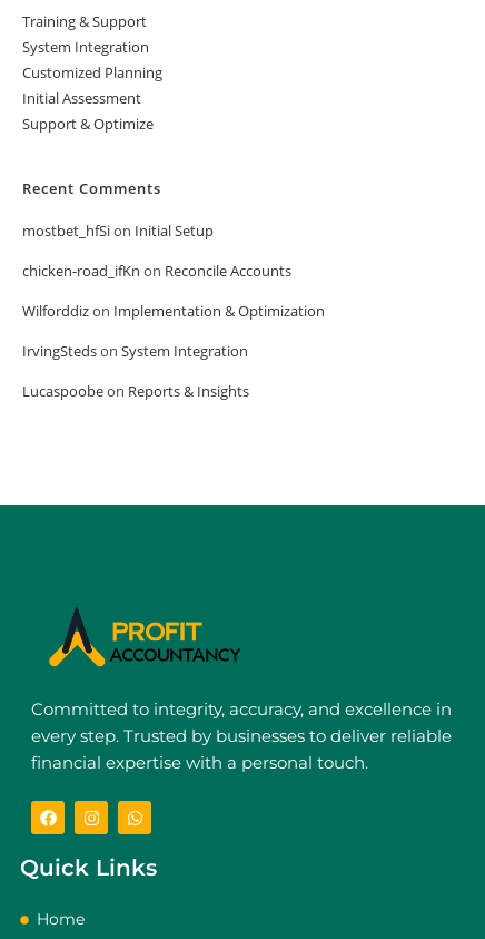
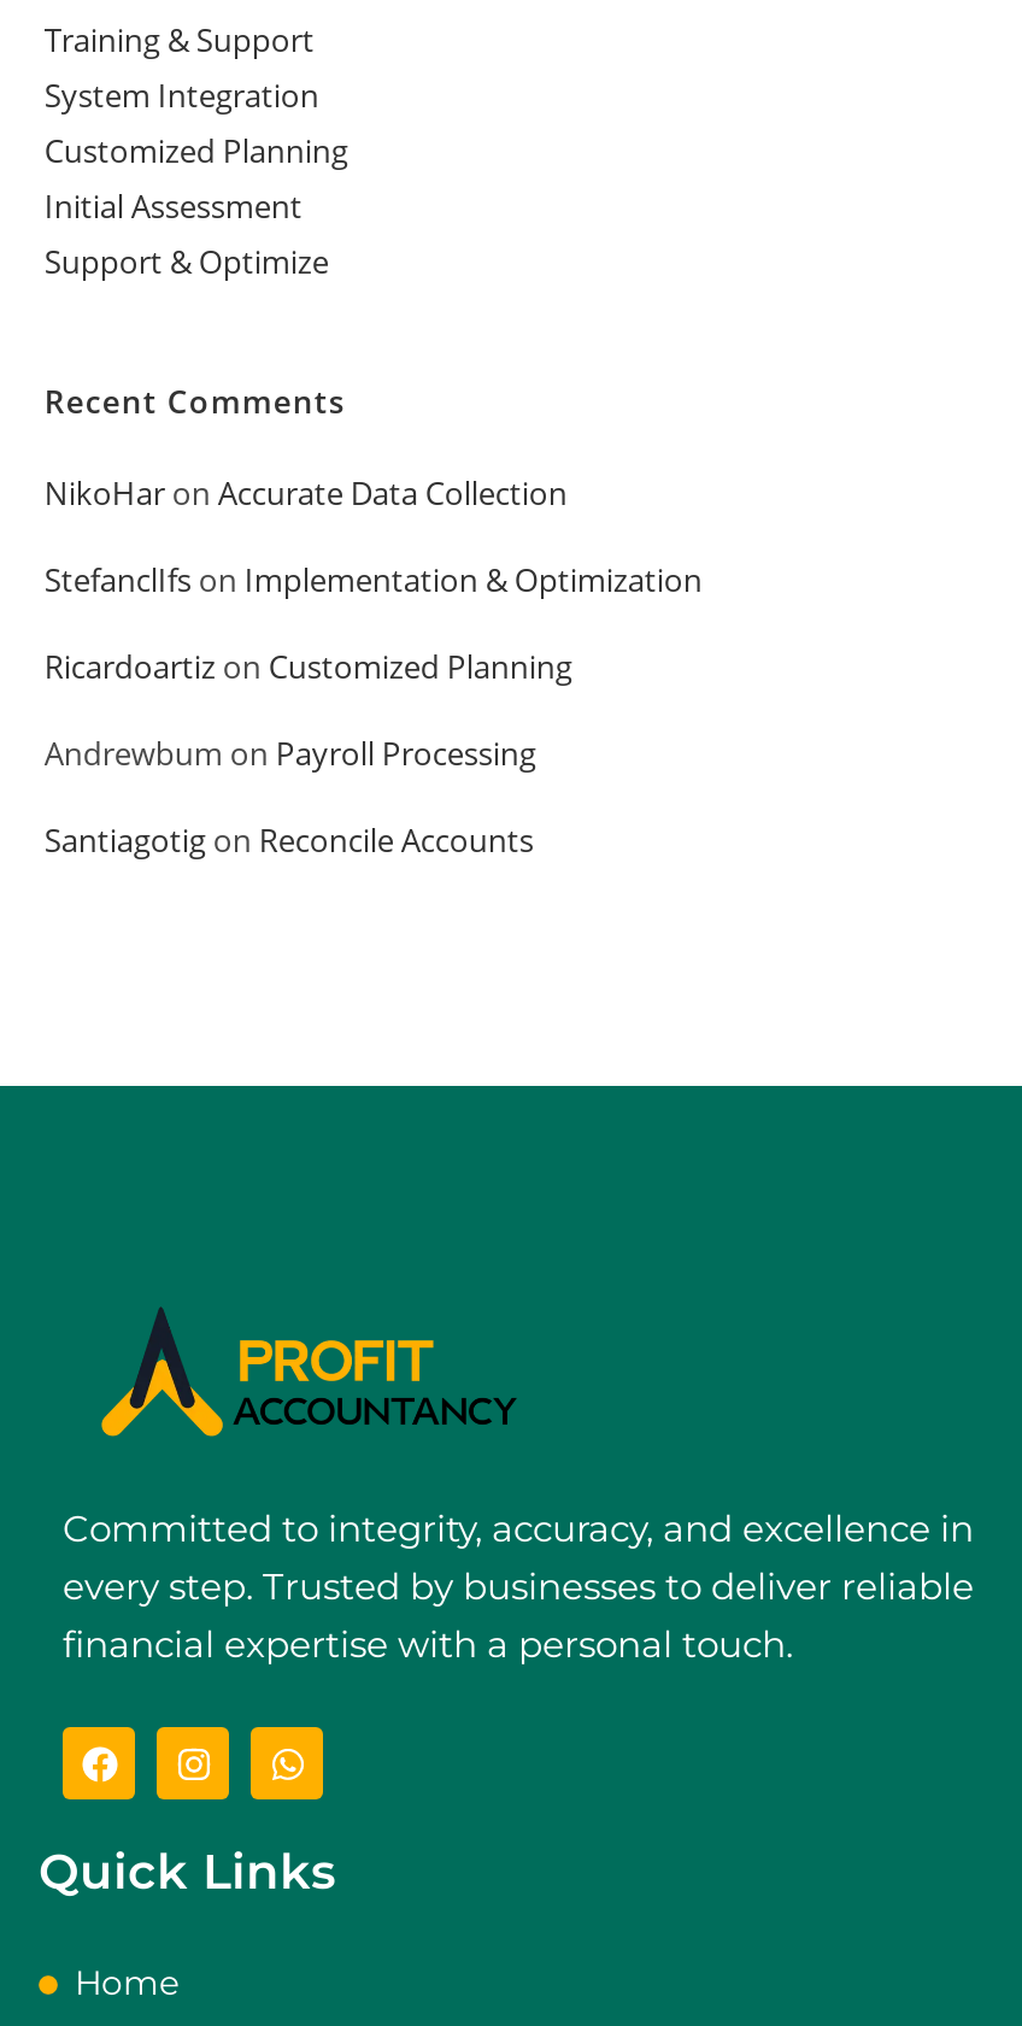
- mostbet_hfSi on Initial Setup
+ NikoHar on Accurate Data Collection

- chicken-road_ifKn on Reconcile Accounts
+ StefanclIfs on Implementation & Optimization

- Wilforddiz on Implementation & Optimization
+ Ricardoartiz on Customized Planning

- IrvingSteds on System Integration
+ Andrewbum on Payroll Processing

- Lucaspoobe on Reports & Insights
+ Santiagotig on Reconcile Accounts
